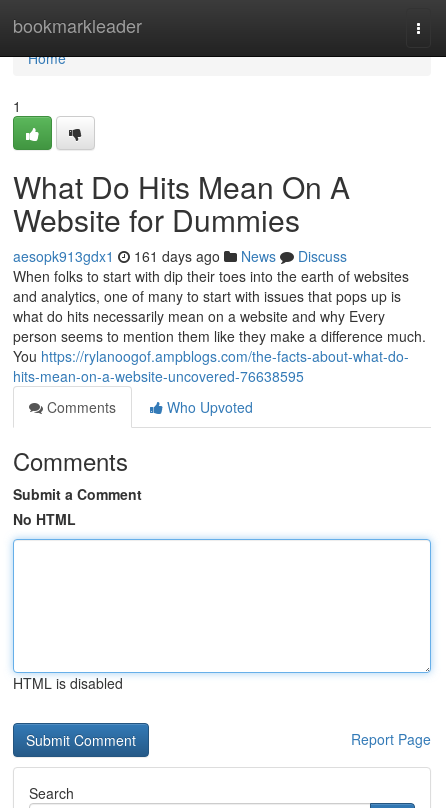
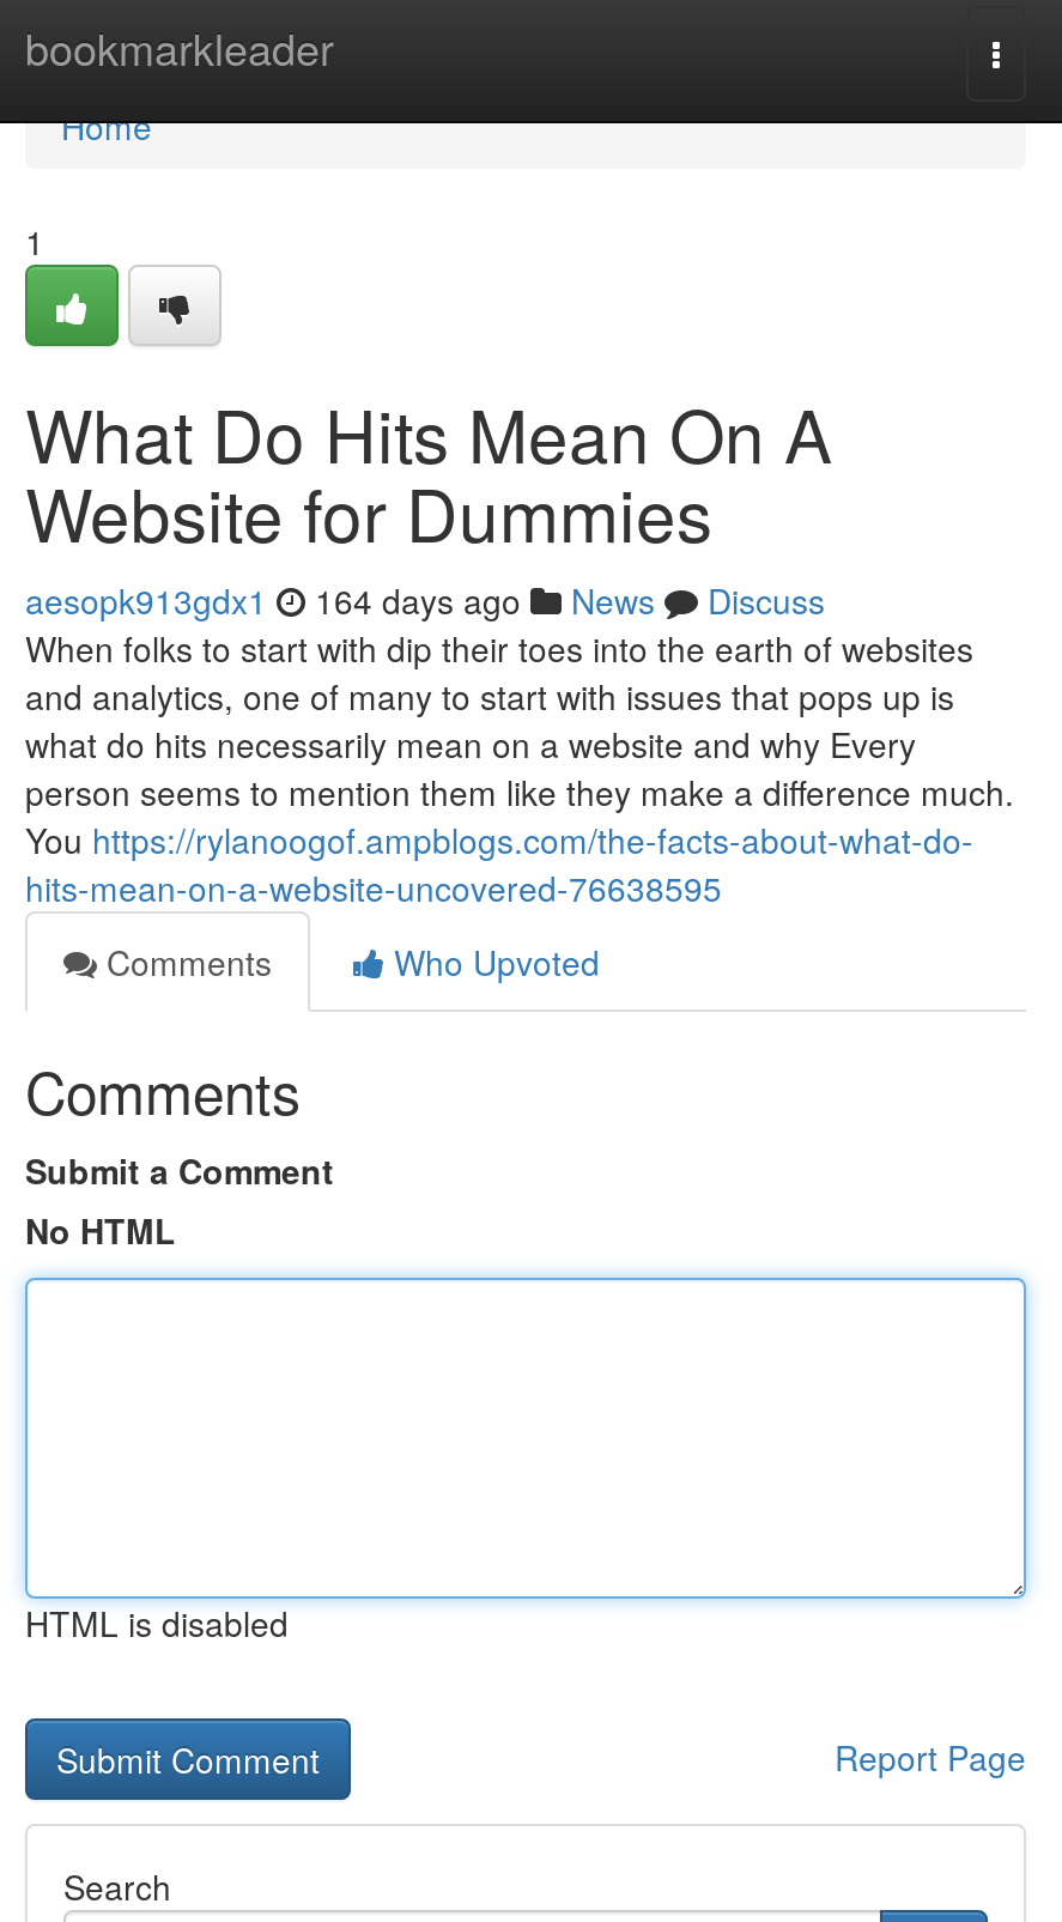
- aesopk913gdx1 161 days ago News Discuss
+ aesopk913gdx1 164 days ago News Discuss
